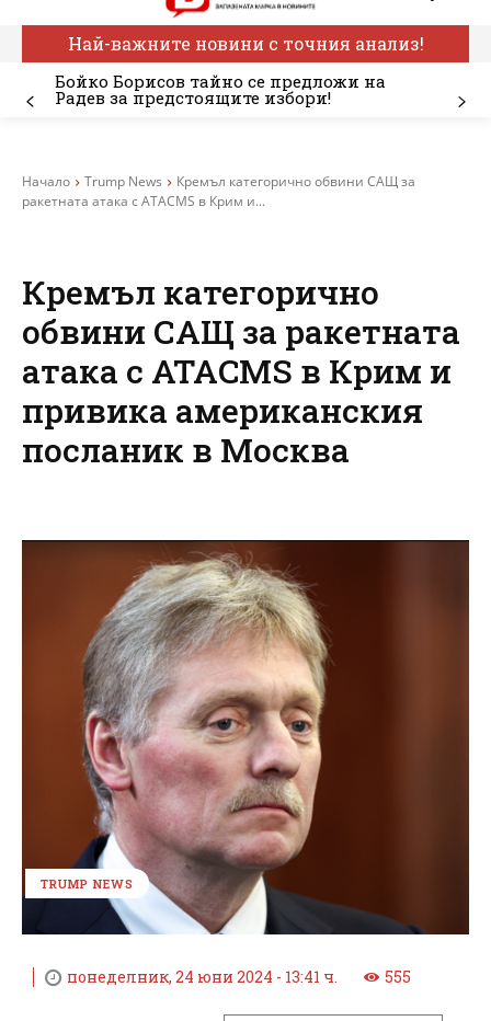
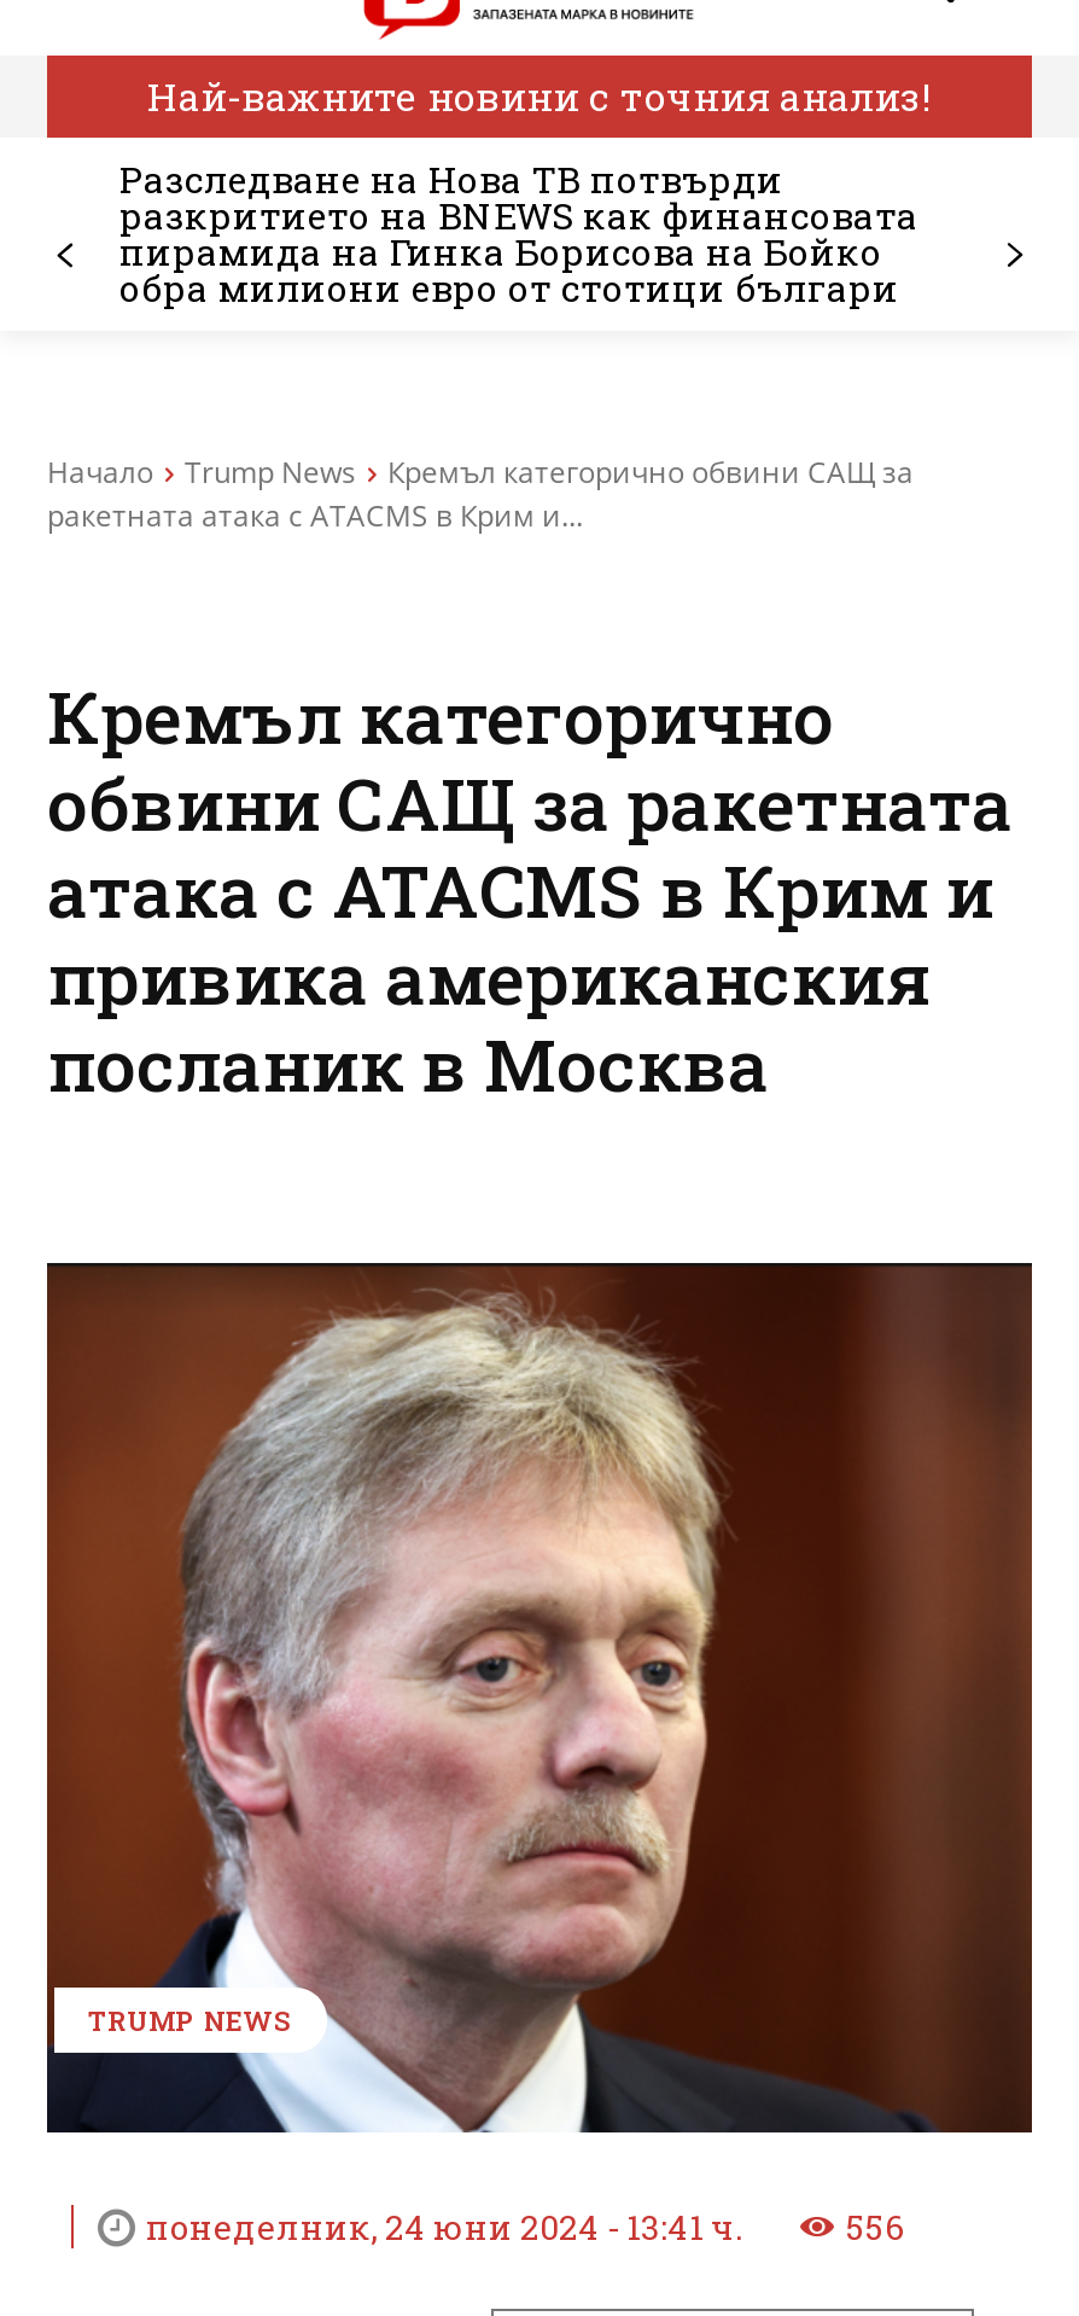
- Бойко Борисов тайно се предложи на
- Радев за предстоящите избори!
+ Разследване на Нова ТВ потвърди
+ разкритието на BNEWS как финансовата
+ пирамида на Гинка Борисова на Бойко
+ обра милиони евро от стотици българи

- 555
+ 556
